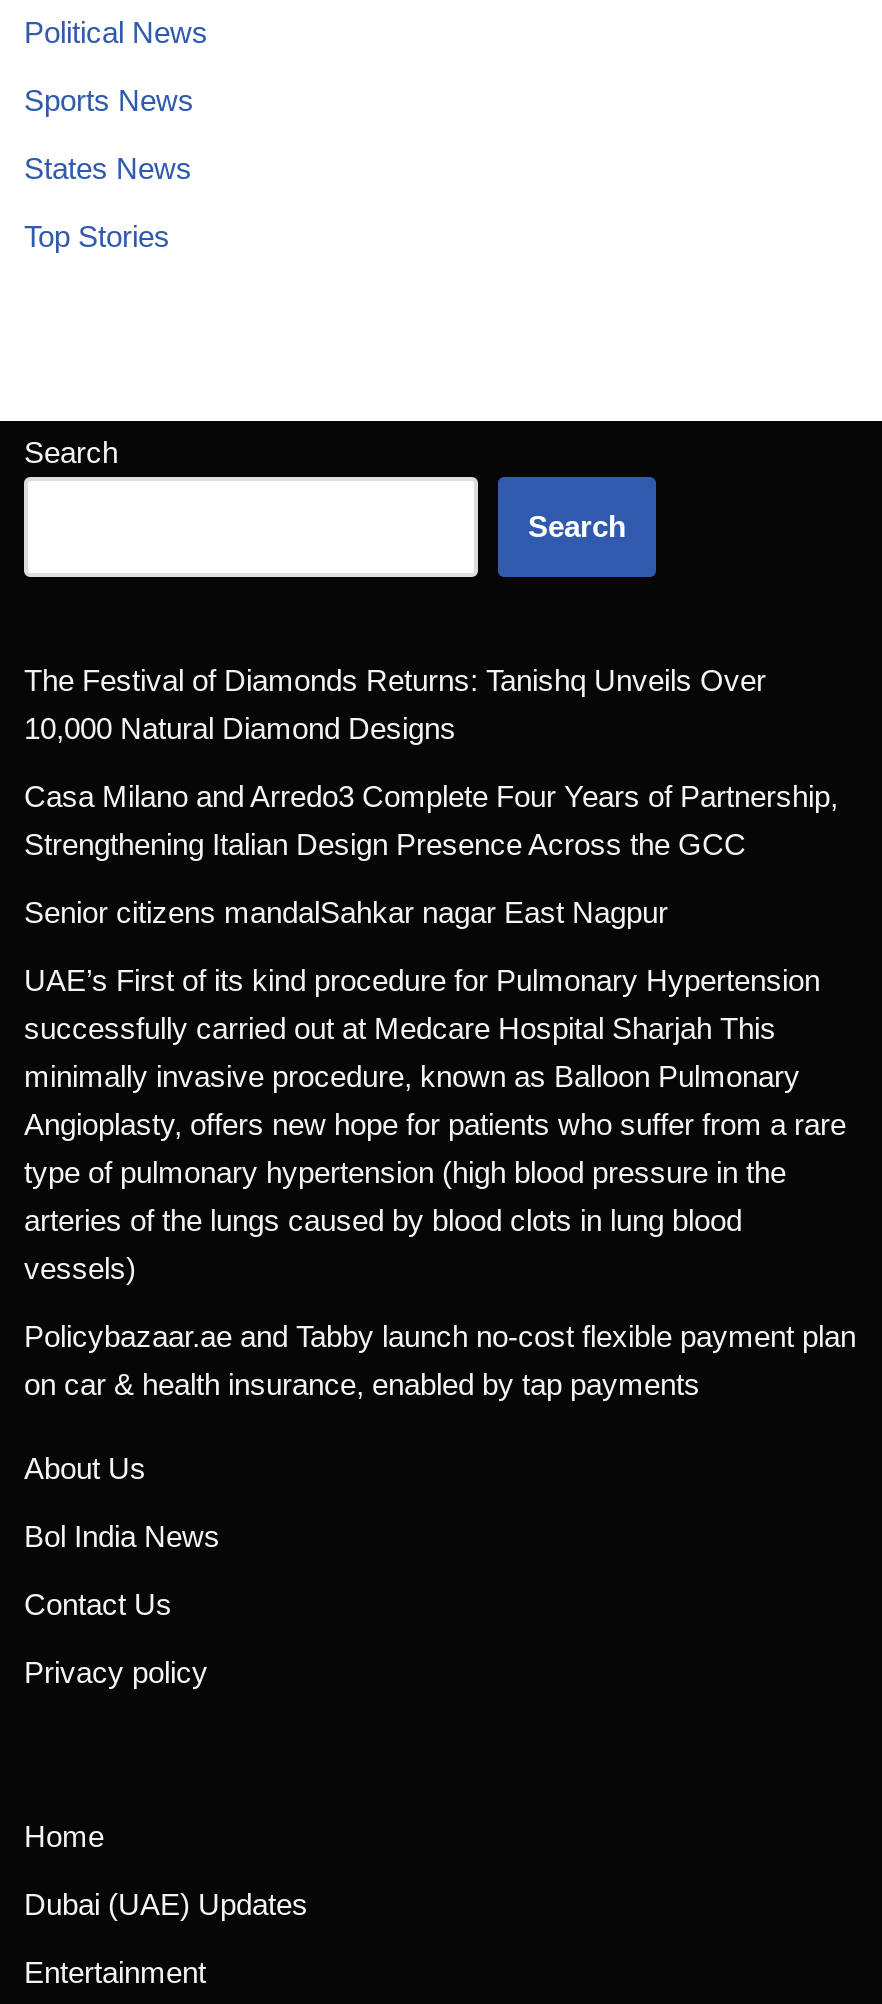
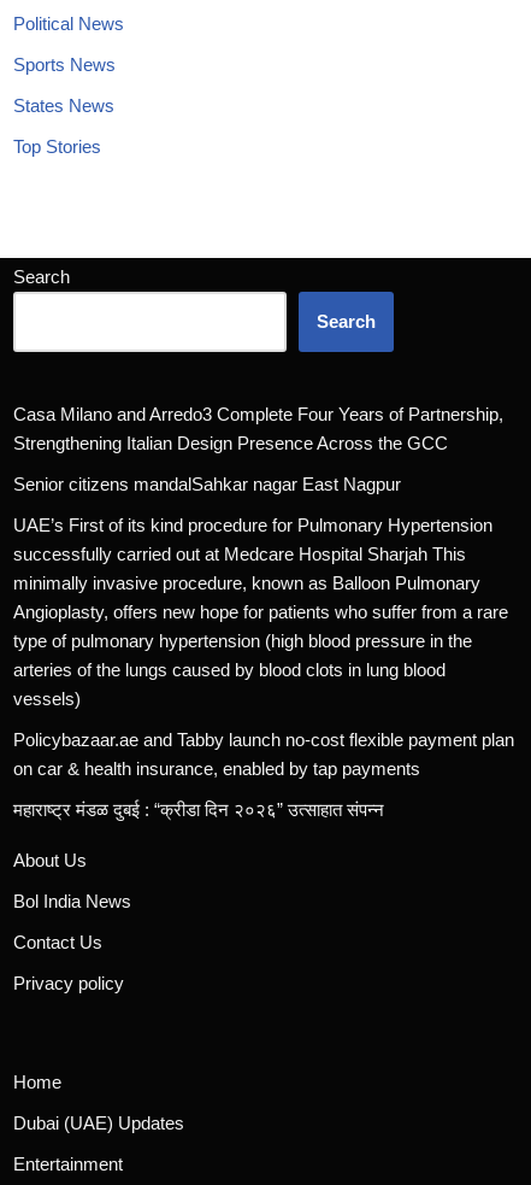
- The Festival of Diamonds Returns: Tanishq Unveils Over
- 10,000 Natural Diamond Designs

moved up: Casa Milano and Arredo3 Complete Four Years of Partnership, | Strengthening Italian Design Presence Across the GCC | Senior citizens mandalSahkar nagar East Nagpur | ... | Policybazaar.ae and Tabby launch no-cost flexible payment plan | on car & health insurance, enabled by tap payments

+ महाराष्ट्र मंडळ दुबई : “क्रीडा दिन २०२६” उत्साहात संपन्न
